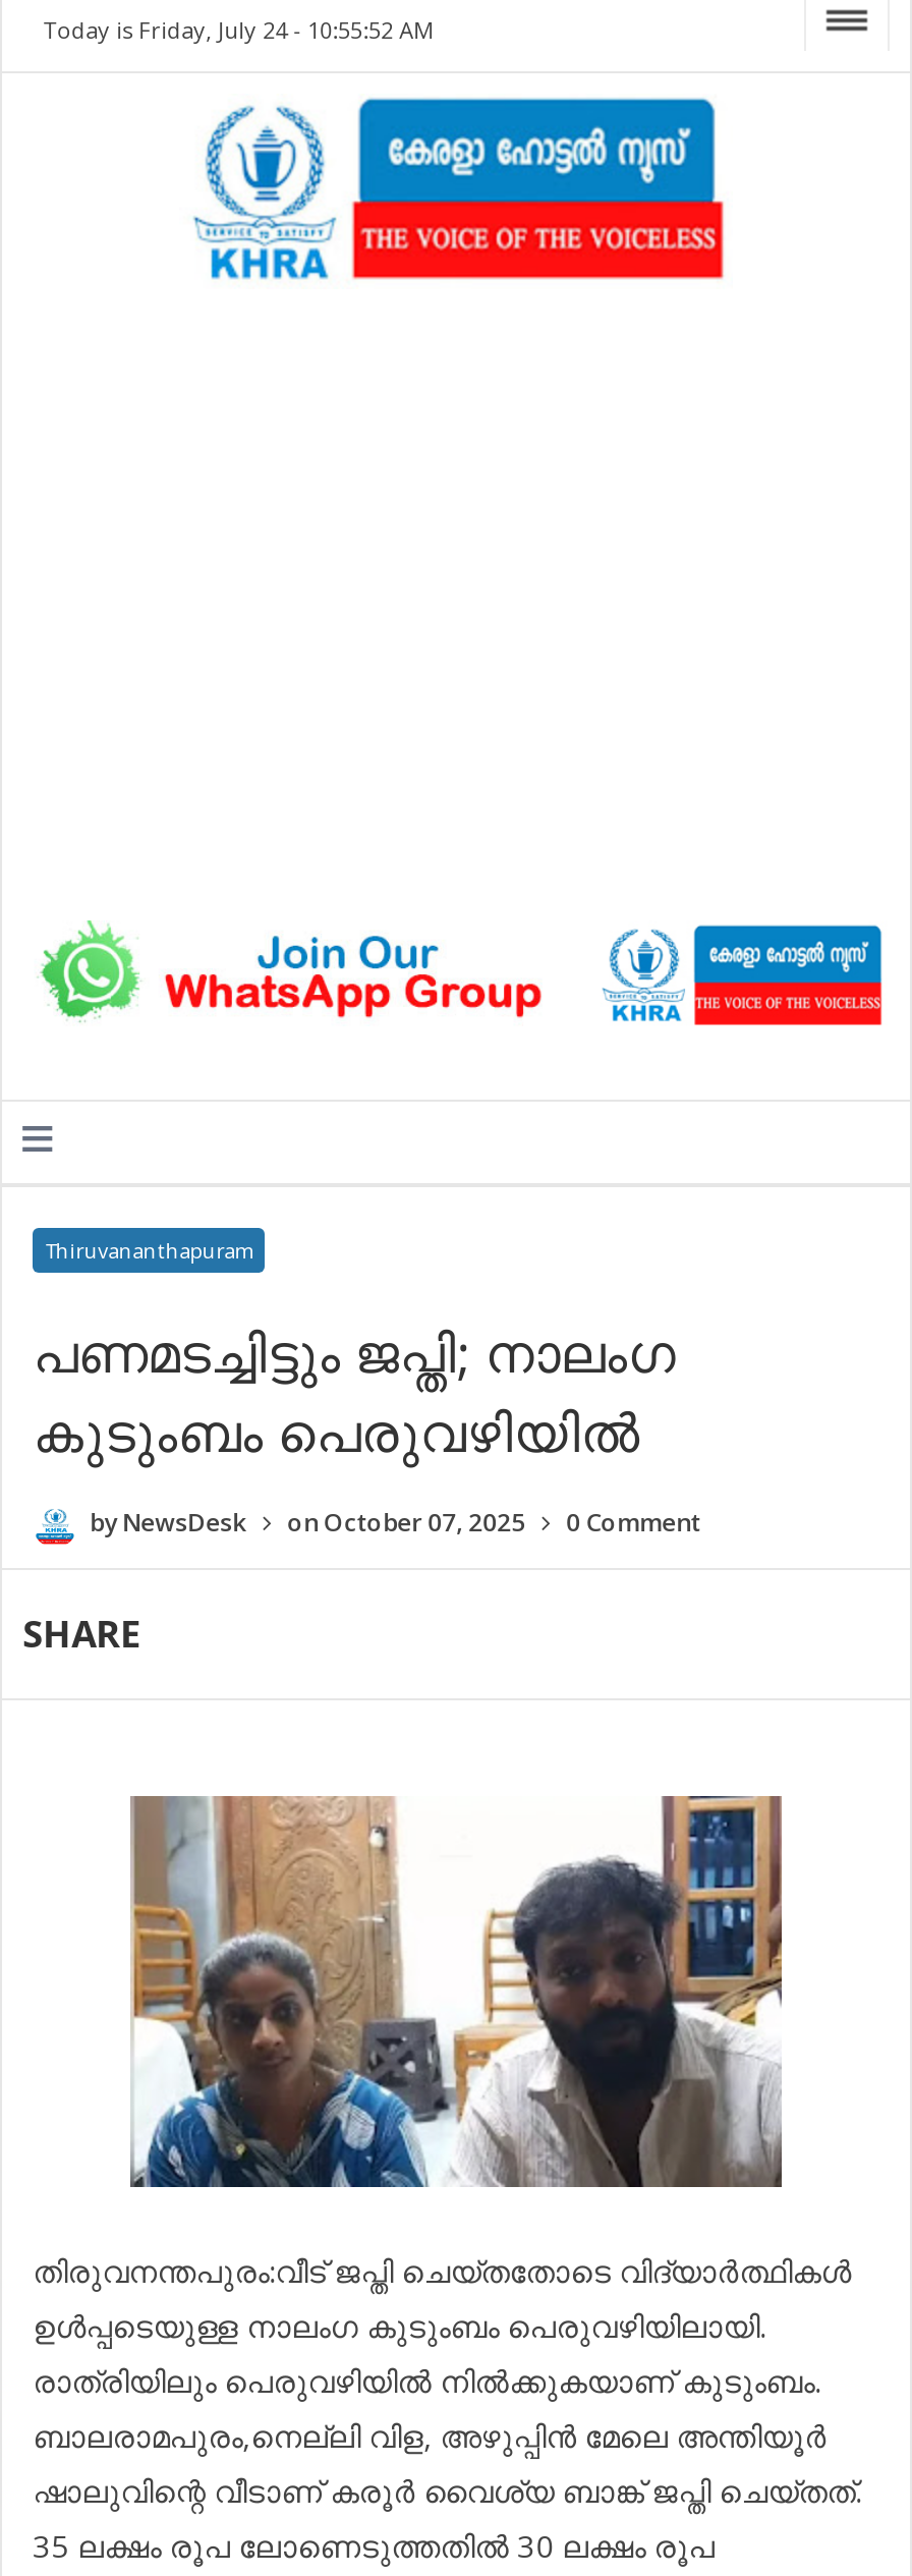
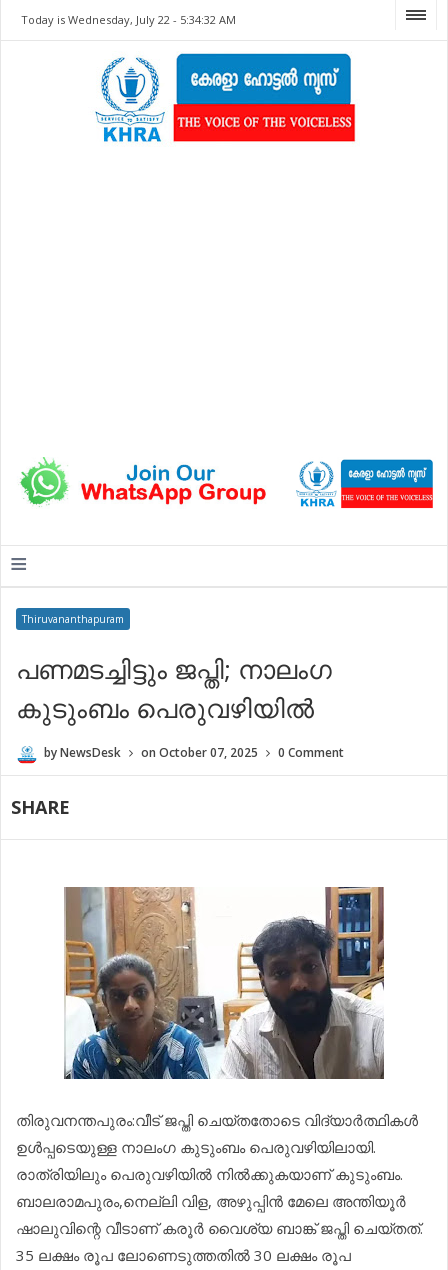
- Today is Friday, July 24 - 10:55:52 AM
+ Today is Wednesday, July 22 - 5:34:32 AM
